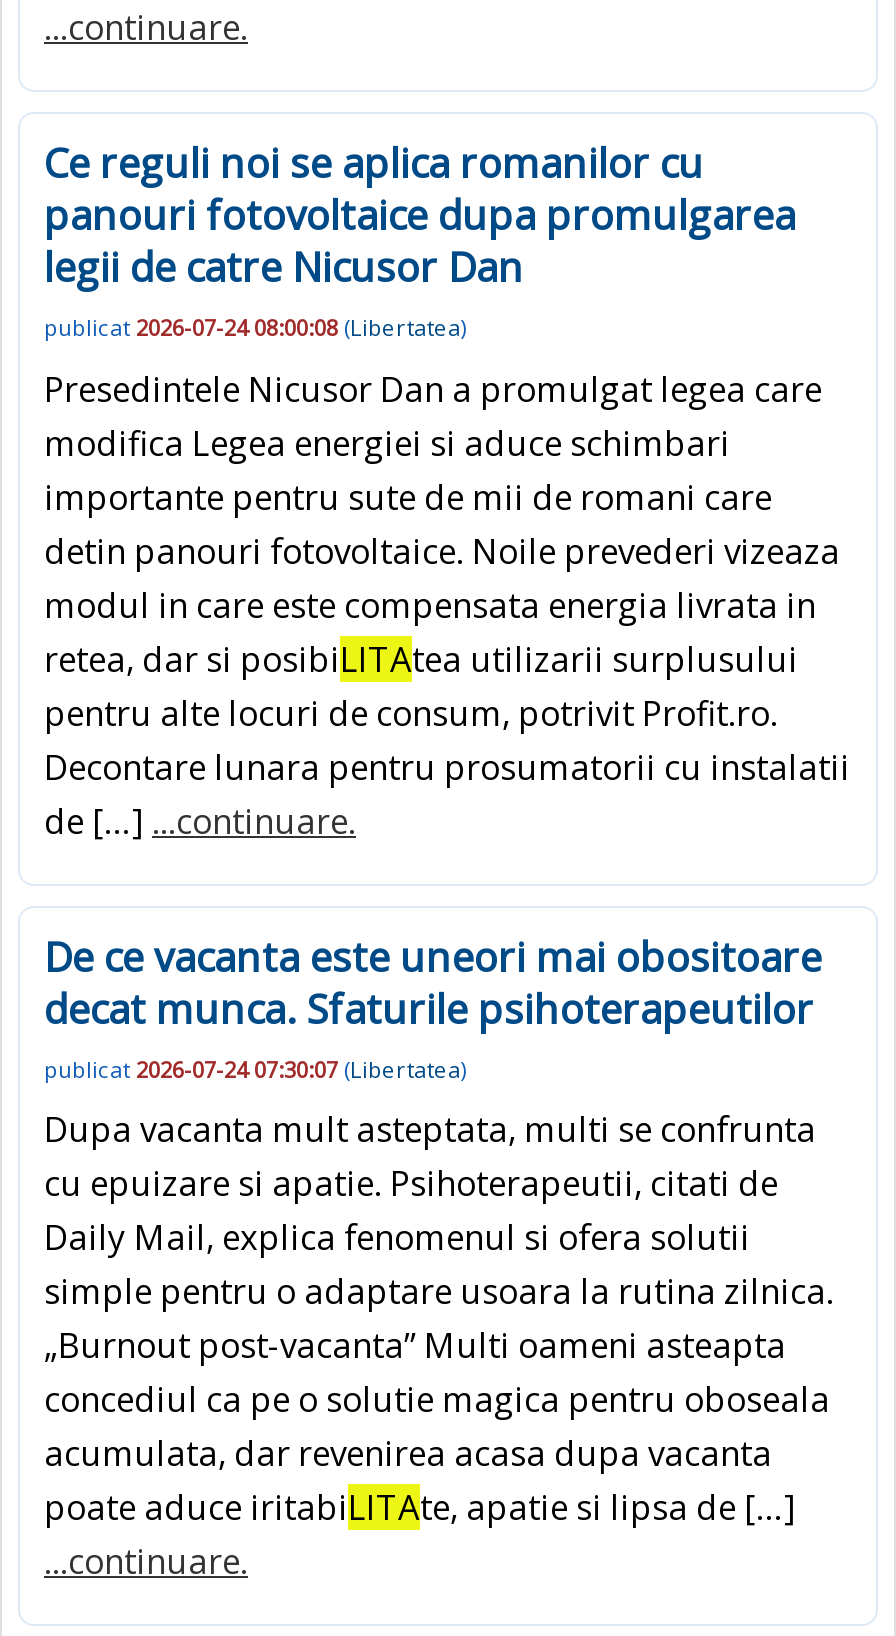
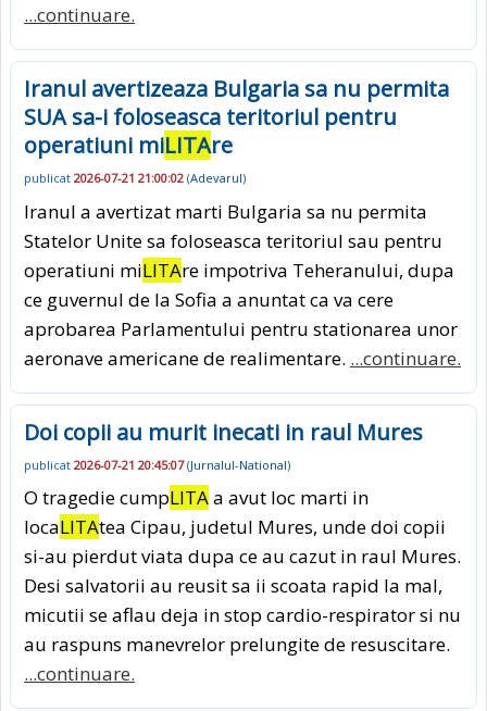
- Ce reguli noi se aplica romanilor cu
- panouri fotovoltaice dupa promulgarea
- legii de catre Nicusor Dan
- publicat 2026-07-24 08:00:08 (Libertatea)
+ Iranul avertizeaza Bulgaria sa nu permita
+ SUA sa-i foloseasca teritoriul pentru
+ operatiuni miLITAre
+ publicat 2026-07-21 21:00:02 (Adevarul)

- Presedintele Nicusor Dan a promulgat legea care
- modifica Legea energiei si aduce schimbari
- importante pentru sute de mii de romani care
- detin panouri fotovoltaice. Noile prevederi vizeaza
- modul in care este compensata energia livrata in
- retea, dar si posibiLITAtea utilizarii surplusului
- pentru alte locuri de consum, potrivit Profit.ro.
- Decontare lunara pentru prosumatorii cu instalatii
- de […]...continuare.
+ Iranul a avertizat marti Bulgaria sa nu permita
+ Statelor Unite sa foloseasca teritoriul sau pentru
+ operatiuni mi LITAre impotriva Teheranului, dupa
+ ce guvernul de la Sofia a anuntat ca va cere
+ aprobarea Parlamentului pentru stationarea unor
+ aeronave americane de realimentare....continuare.

- De ce vacanta este uneori mai obositoare
- decat munca. Sfaturile psihoterapeutilor
- publicat 2026-07-24 07:30:07 (Libertatea)
+ Doi copii au murit inecati in raul Mures
+ publicat 2026-07-21 20:45:07 (Jurnalul-National)

- Dupa vacanta mult asteptata, multi se confrunta
- cu epuizare si apatie. Psihoterapeutii, citati de
- Daily Mail, explica fenomenul si ofera solutii
- simple pentru o adaptare usoara la rutina zilnica.
- „Burnout post-vacanta” Multi oameni asteapta
- concediul ca pe o solutie magica pentru oboseala
- acumulata, dar revenirea acasa dupa vacanta
- poate aduce iritabiLITAte, apatie si lipsa de […]
+ O tragedie cumpLITA a avut loc marti in
+ locaLITAtea Cipau, judetul Mures, unde doi copii
+ si-au pierdut viata dupa ce au cazut in raul Mures.
+ Desi salvatorii au reusit sa ii scoata rapid la mal,
+ micutii se aflau deja in stop cardio-respirator si nu
+ au raspuns manevrelor prelungite de resuscitare.
